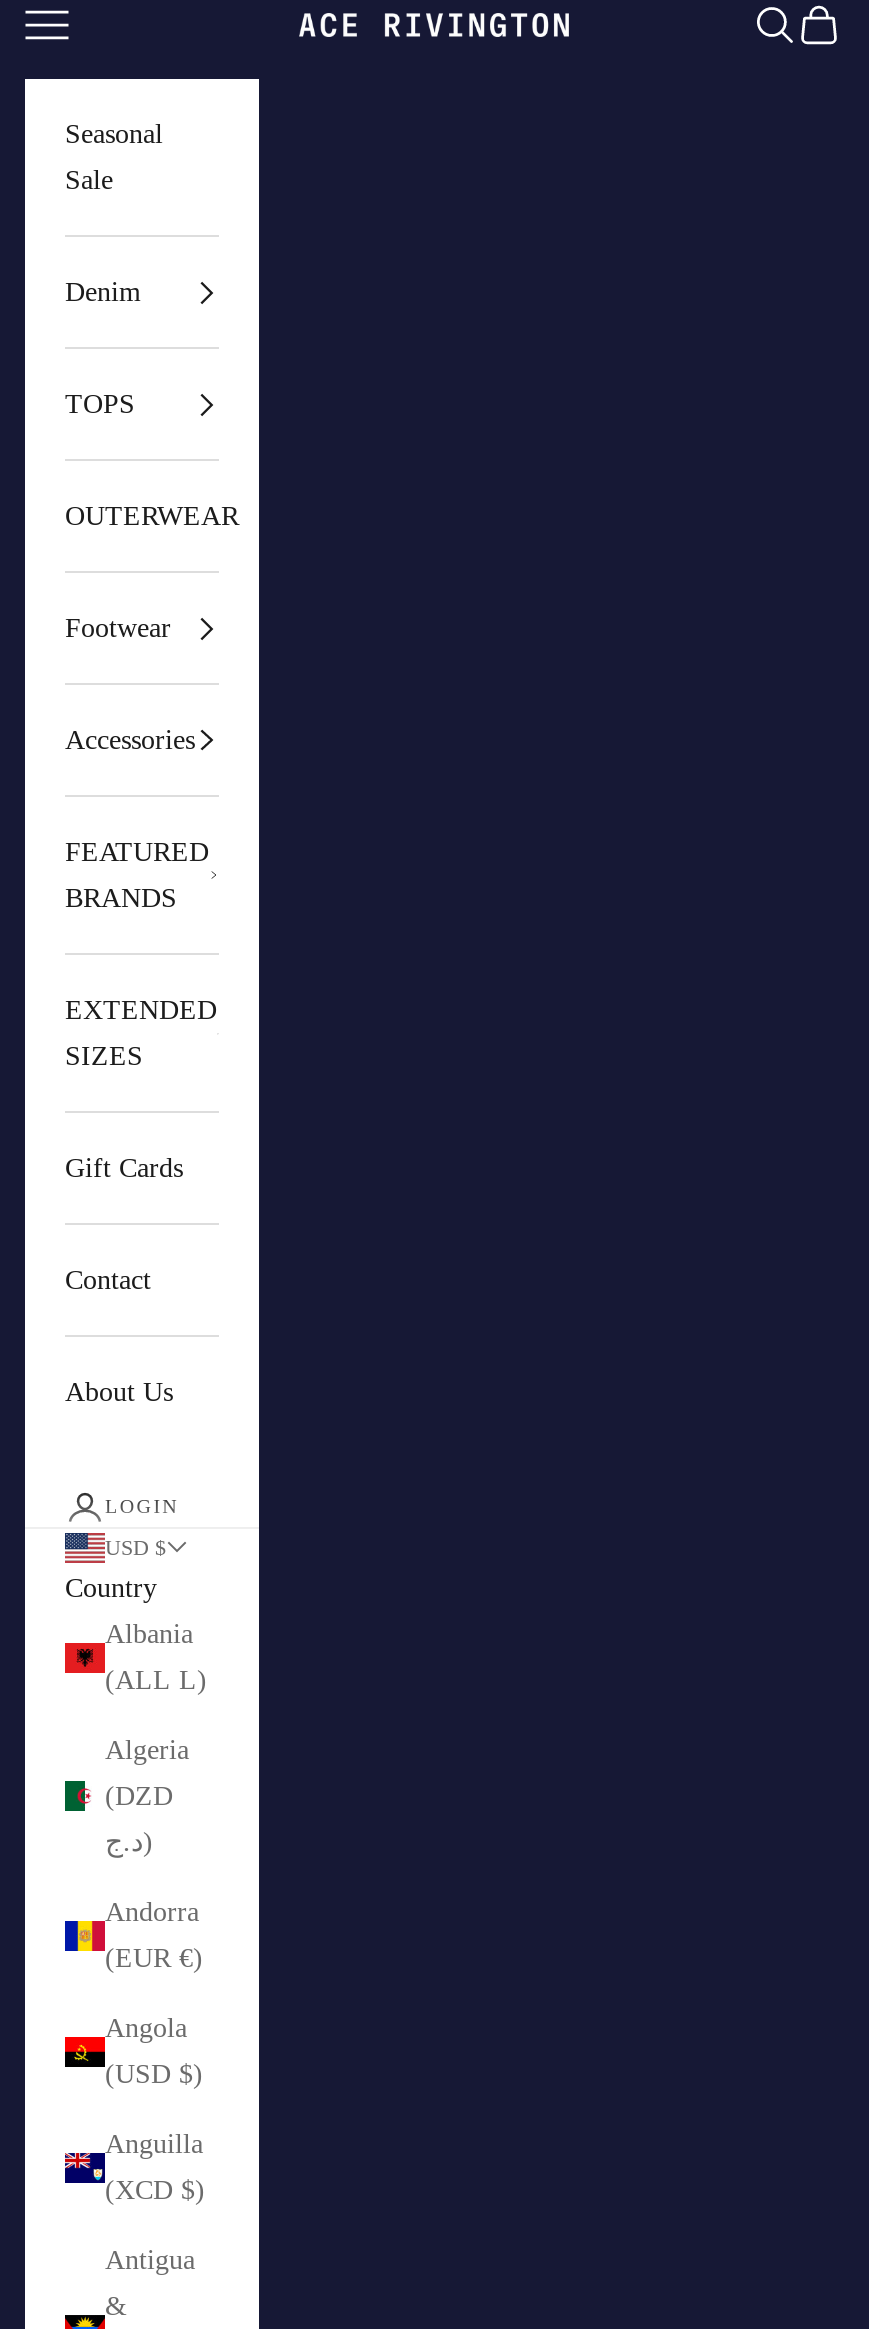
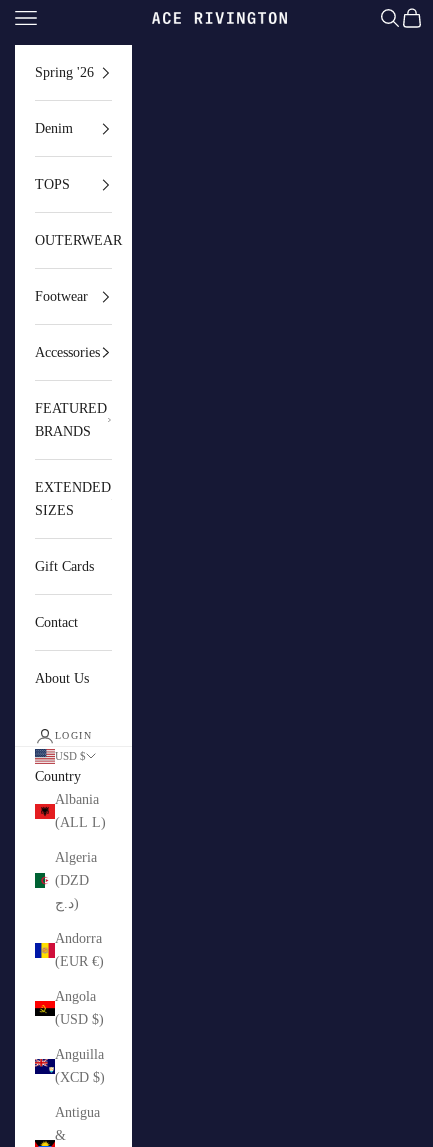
- Seasonal
- Sale
+ Spring '26
